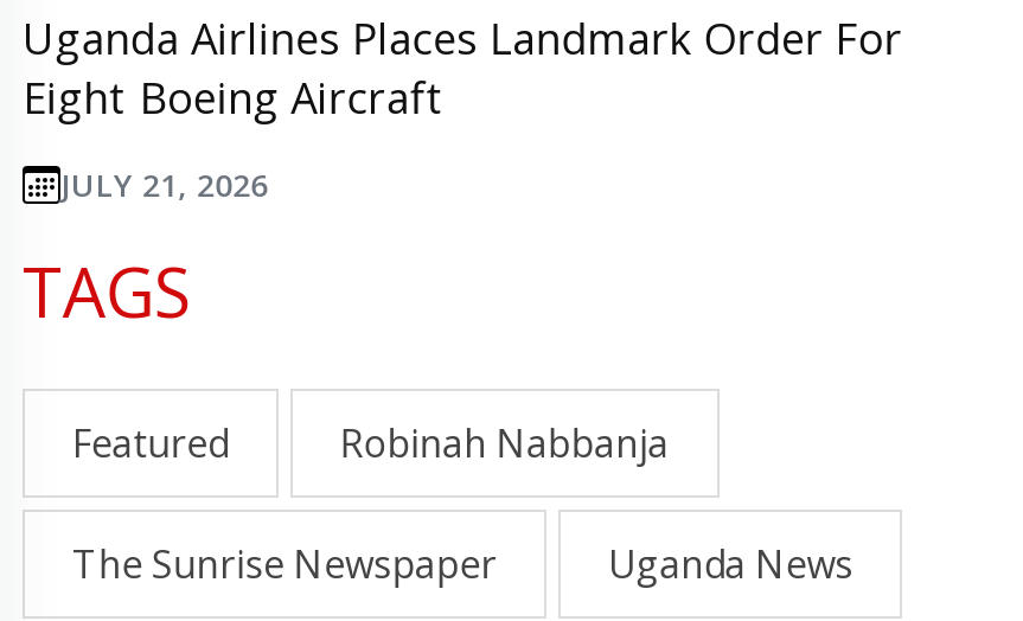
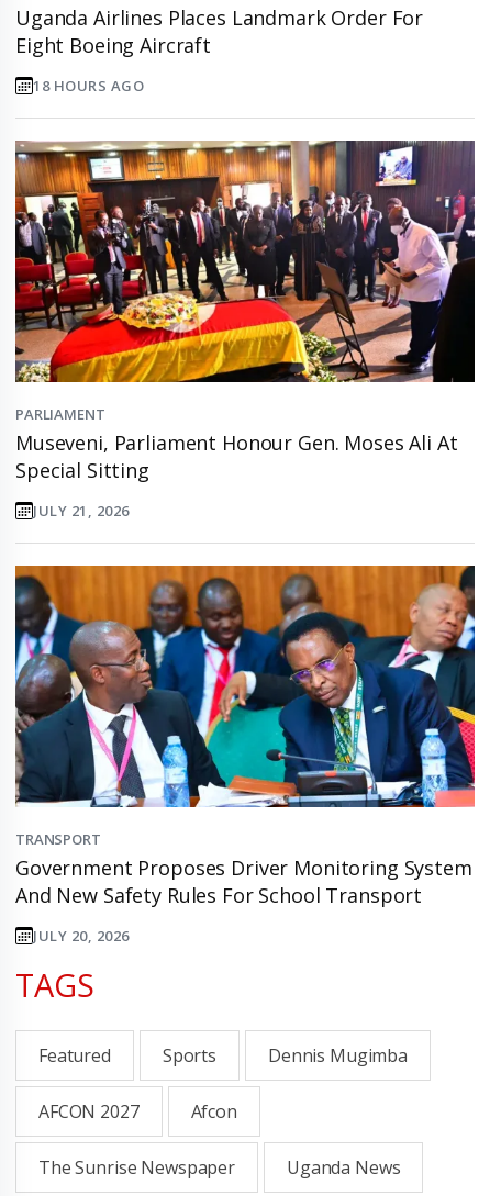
+ [image]
+ PARLIAMENT
+ Museveni, Parliament Honour Gen. Moses Ali At
+ Special Sitting

+ 18 HOURS AGO

+ [image]
+ TRANSPORT
+ Government Proposes Driver Monitoring System
+ And New Safety Rules For School Transport
+ JULY 20, 2026

- Robinah Nabbanja
+ Sports
+ Dennis Mugimba
+ AFCON 2027
+ Afcon
